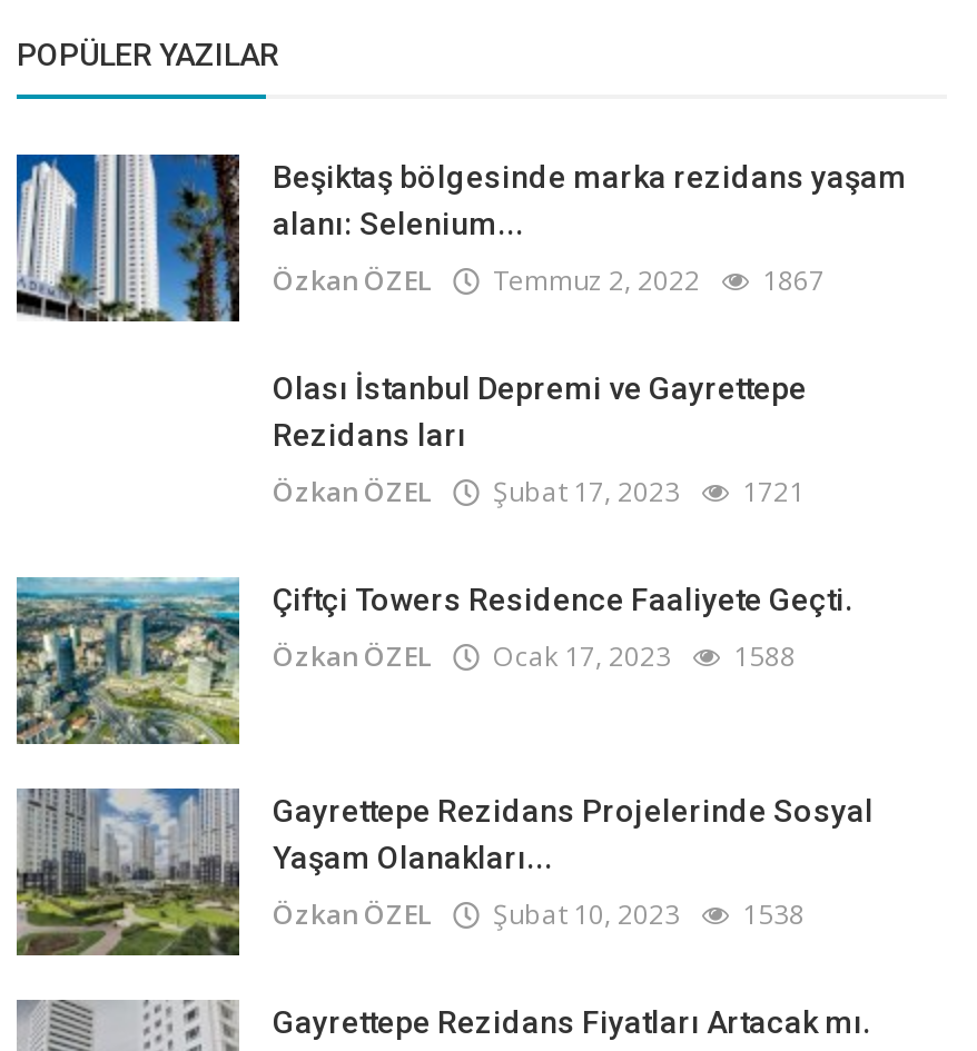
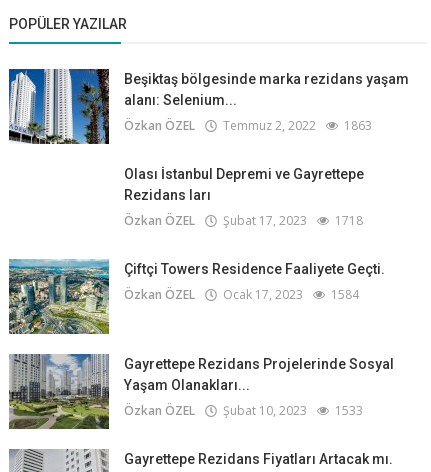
- Özkan ÖZEL Temmuz 2, 2022 1867
+ Özkan ÖZEL Temmuz 2, 2022 1863

- Özkan ÖZEL Şubat 17, 2023 1721
+ Özkan ÖZEL Şubat 17, 2023 1718

- Özkan ÖZEL Ocak 17, 2023 1588
+ Özkan ÖZEL Ocak 17, 2023 1584

- Özkan ÖZEL Şubat 10, 2023 1538
+ Özkan ÖZEL Şubat 10, 2023 1533
